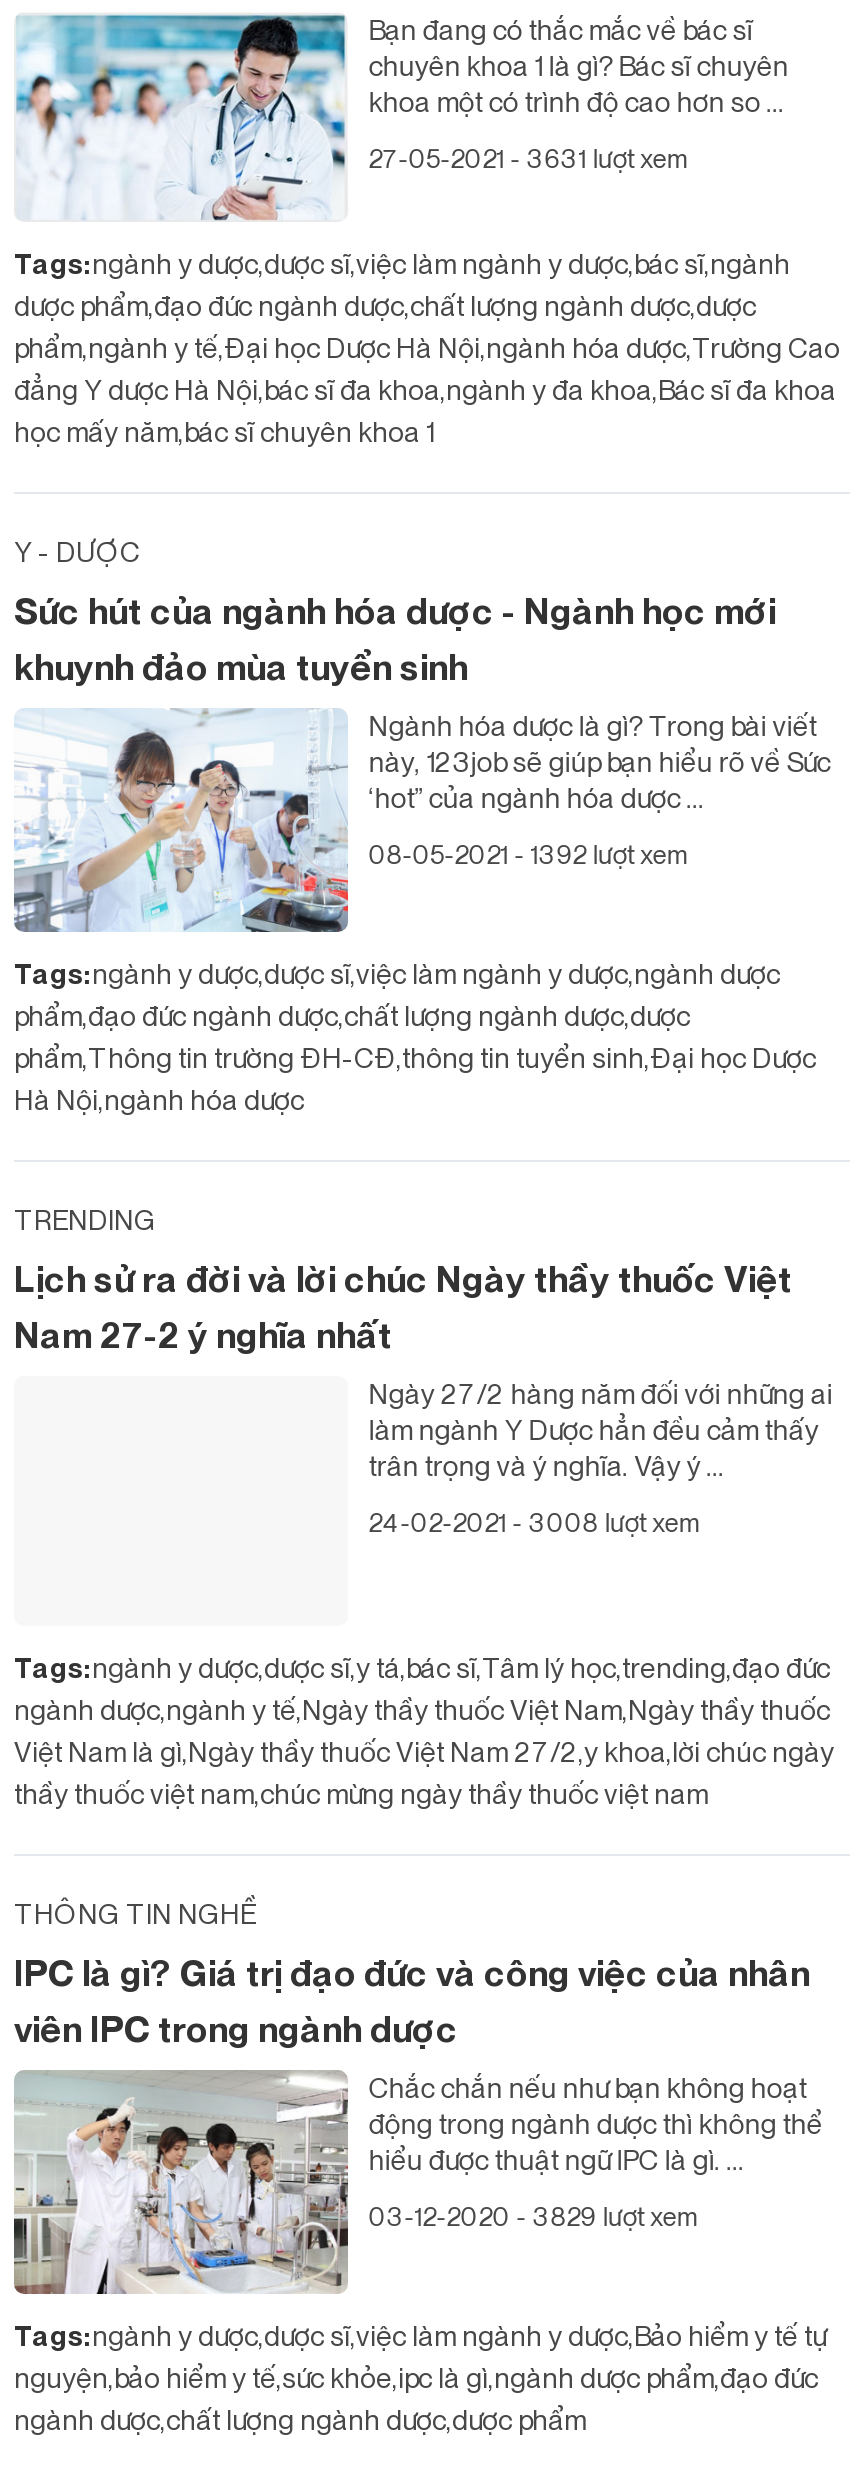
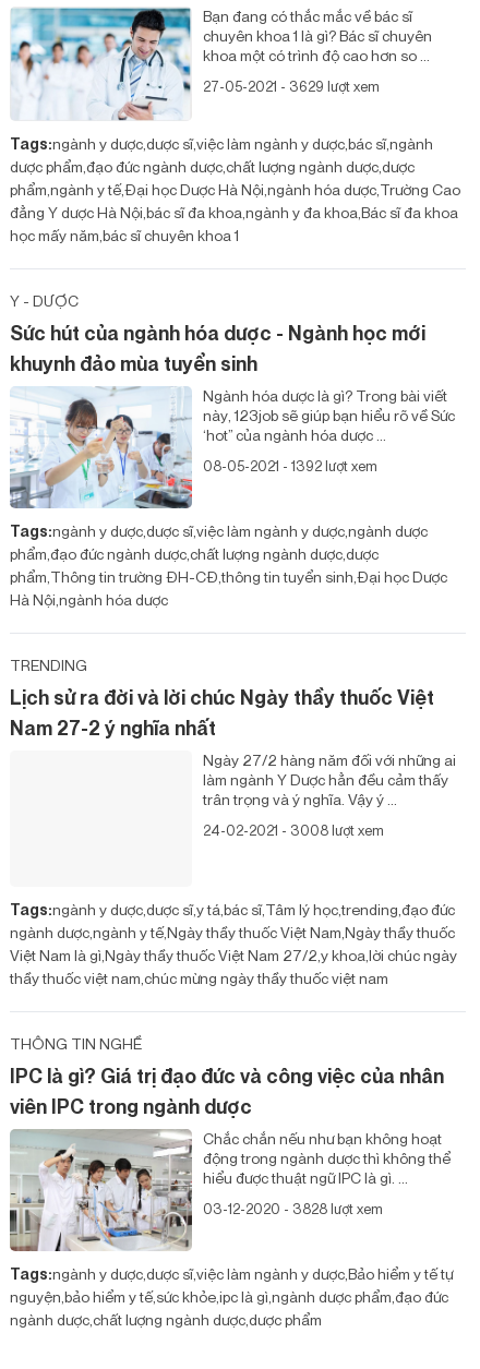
- 27-05-2021 - 3631 lượt xem
+ 27-05-2021 - 3629 lượt xem

- 03-12-2020 - 3829 lượt xem
+ 03-12-2020 - 3828 lượt xem
